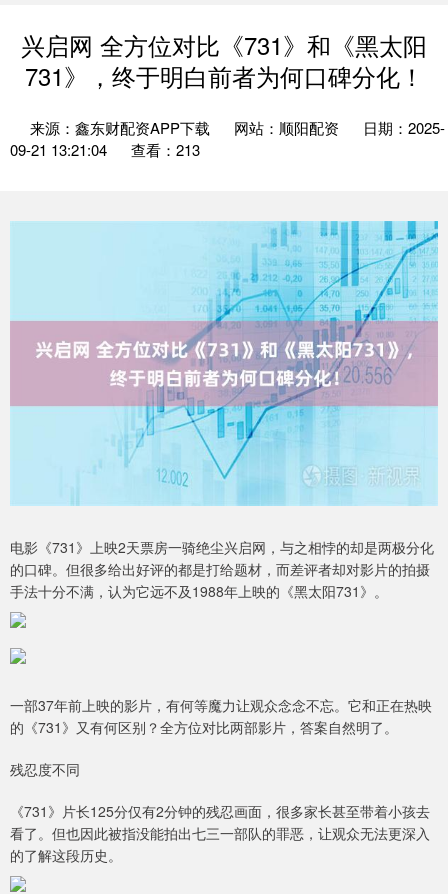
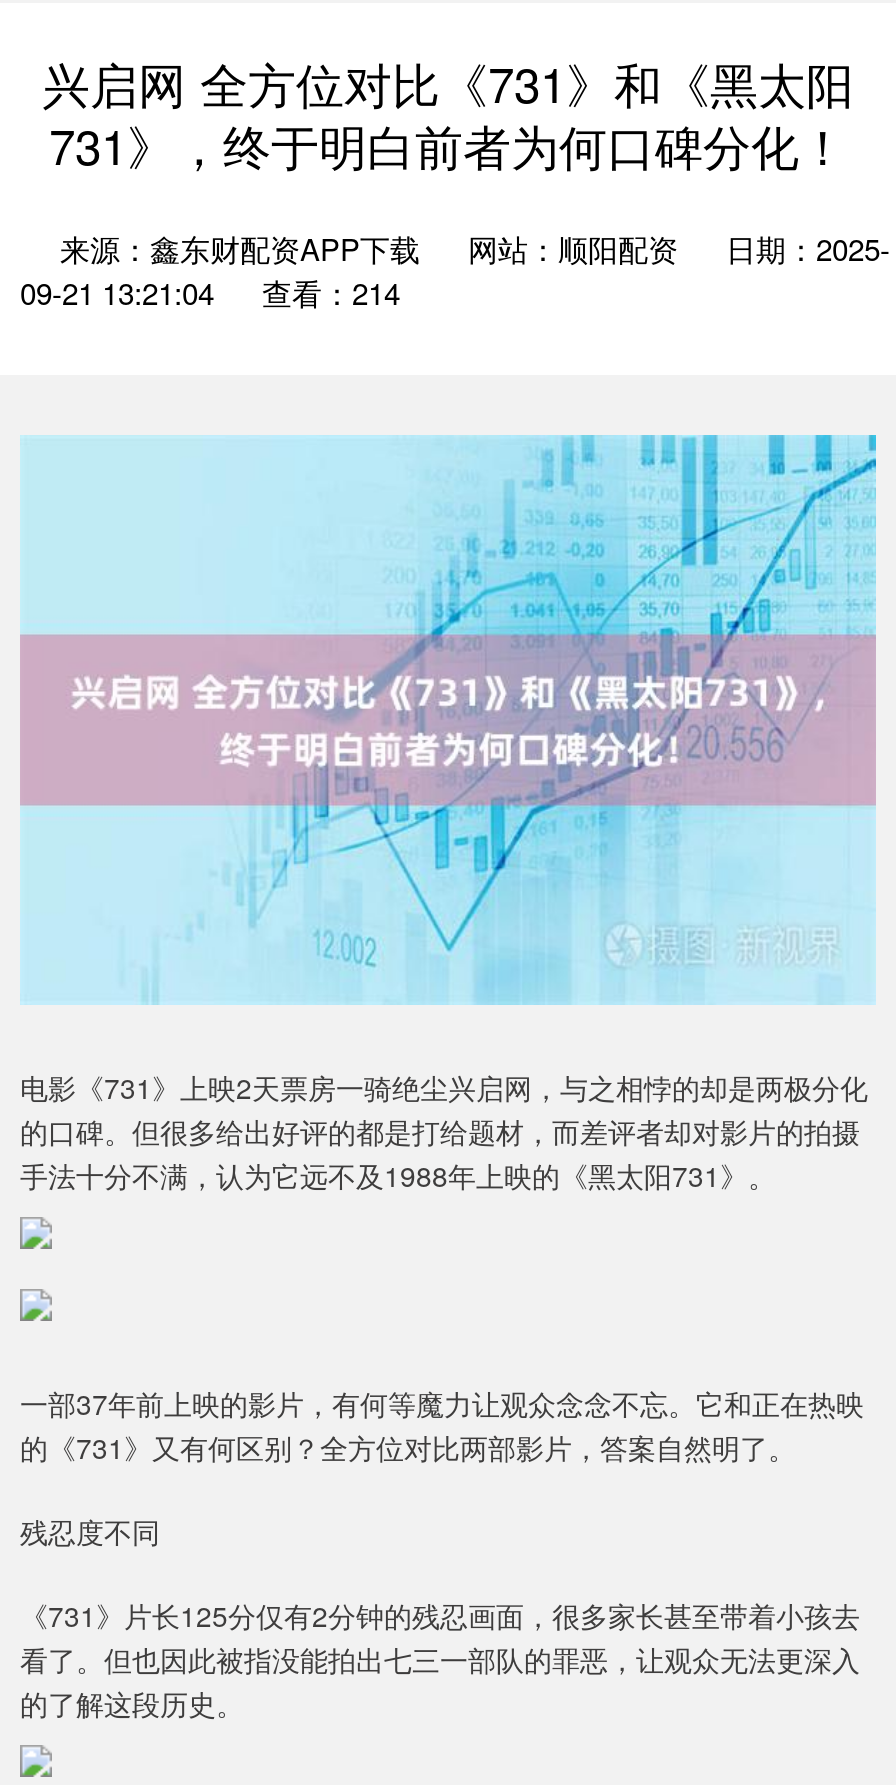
- 09-21 13:21:04 查看：213
+ 09-21 13:21:04 查看：214
